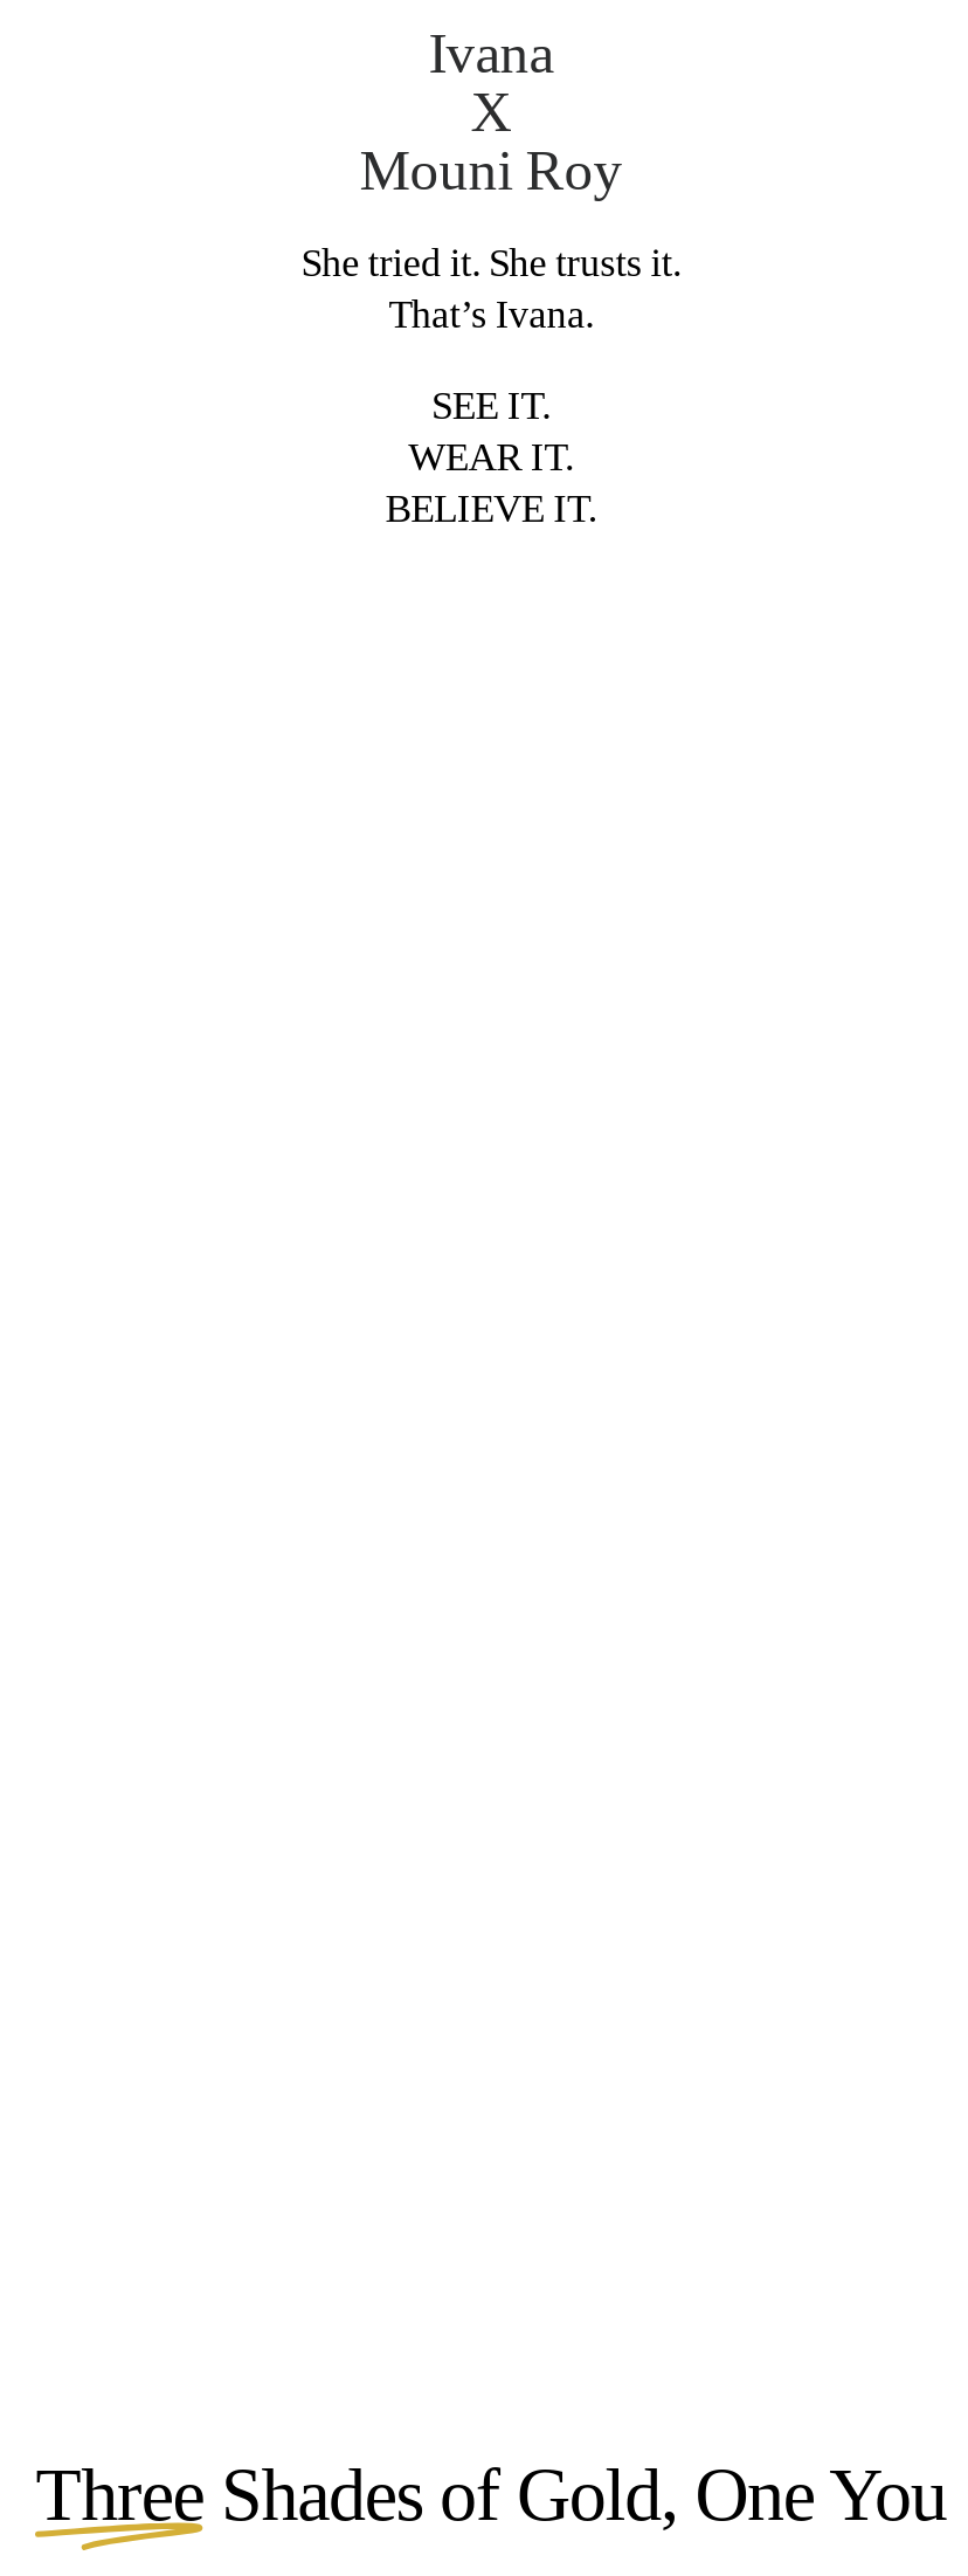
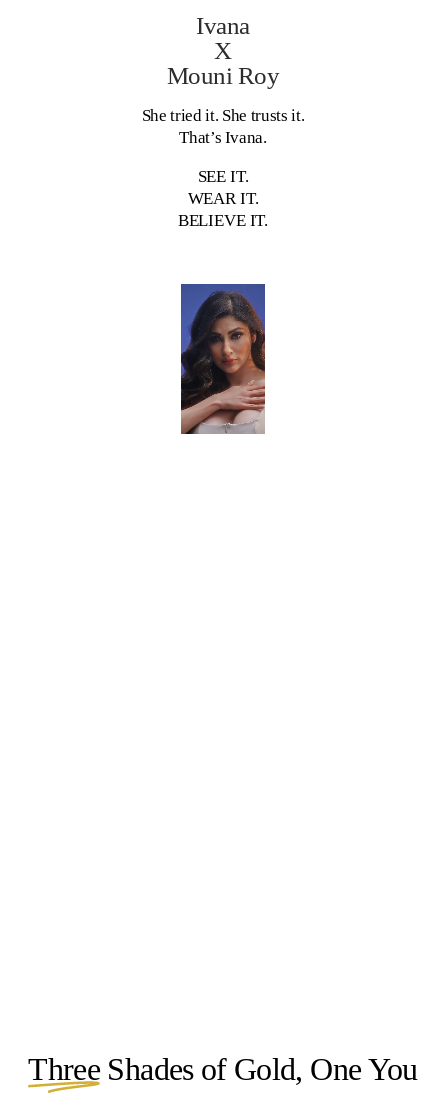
+ [image]
